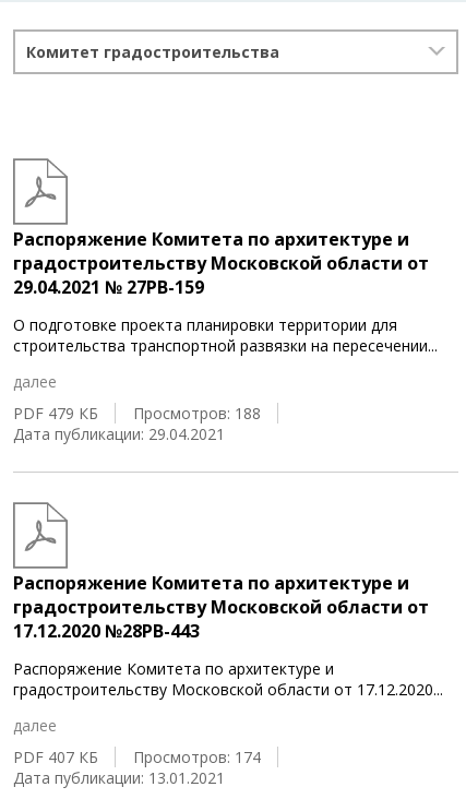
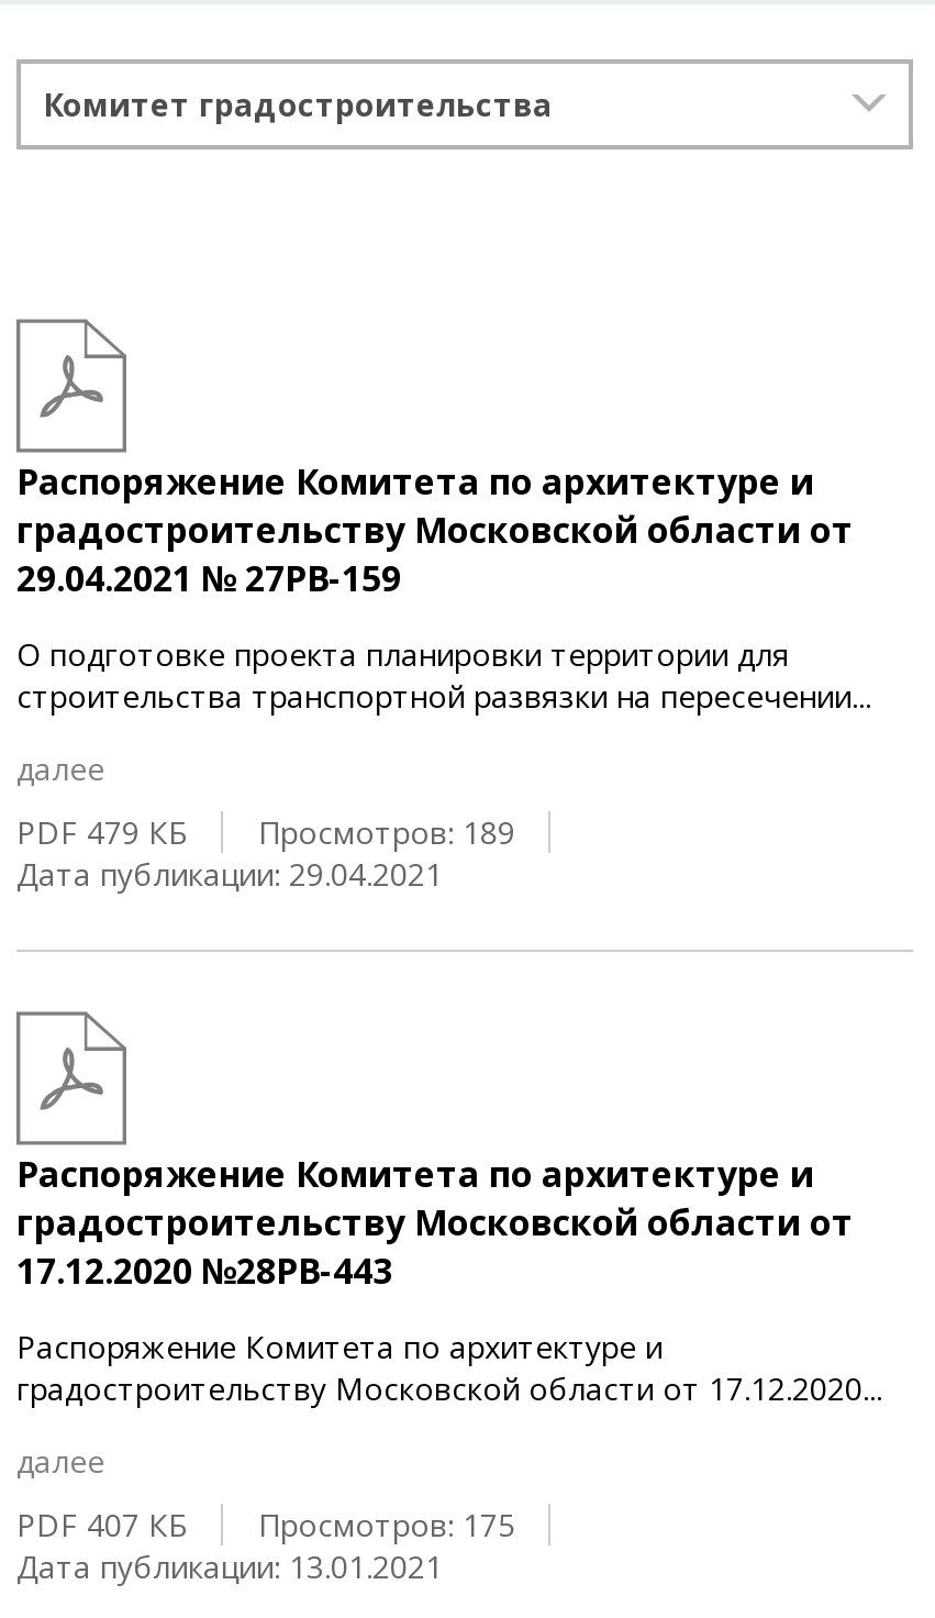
- PDF 479 КБ Просмотров: 188
+ PDF 479 КБ Просмотров: 189

- PDF 407 КБ Просмотров: 174
+ PDF 407 КБ Просмотров: 175
